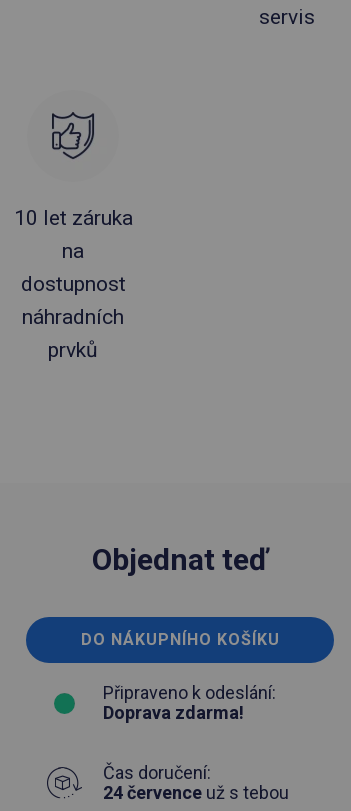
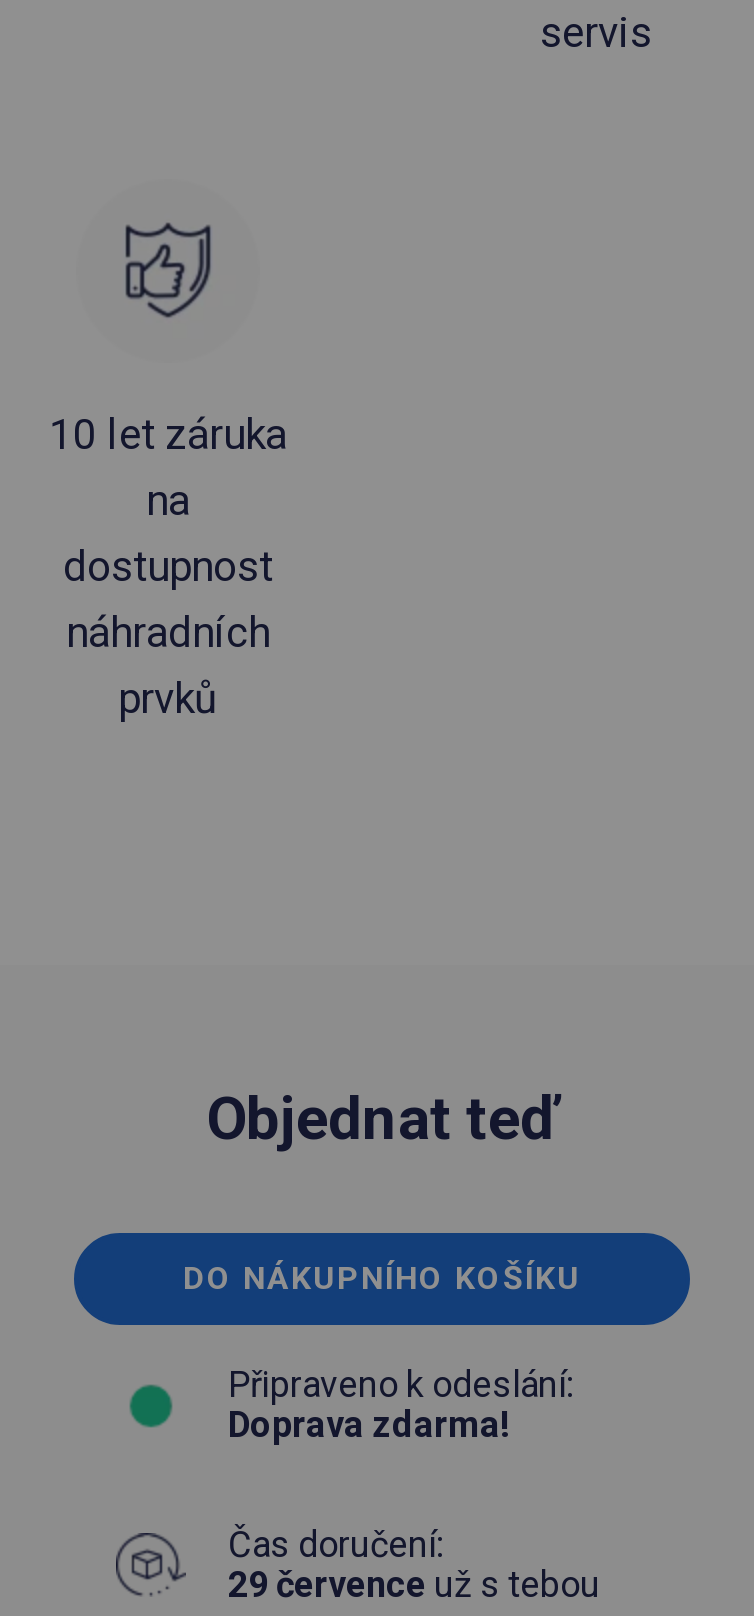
- 24 července už s tebou
+ 29 července už s tebou
